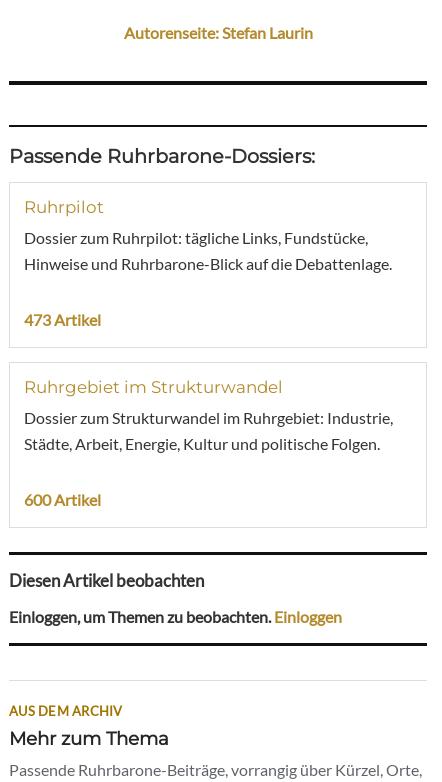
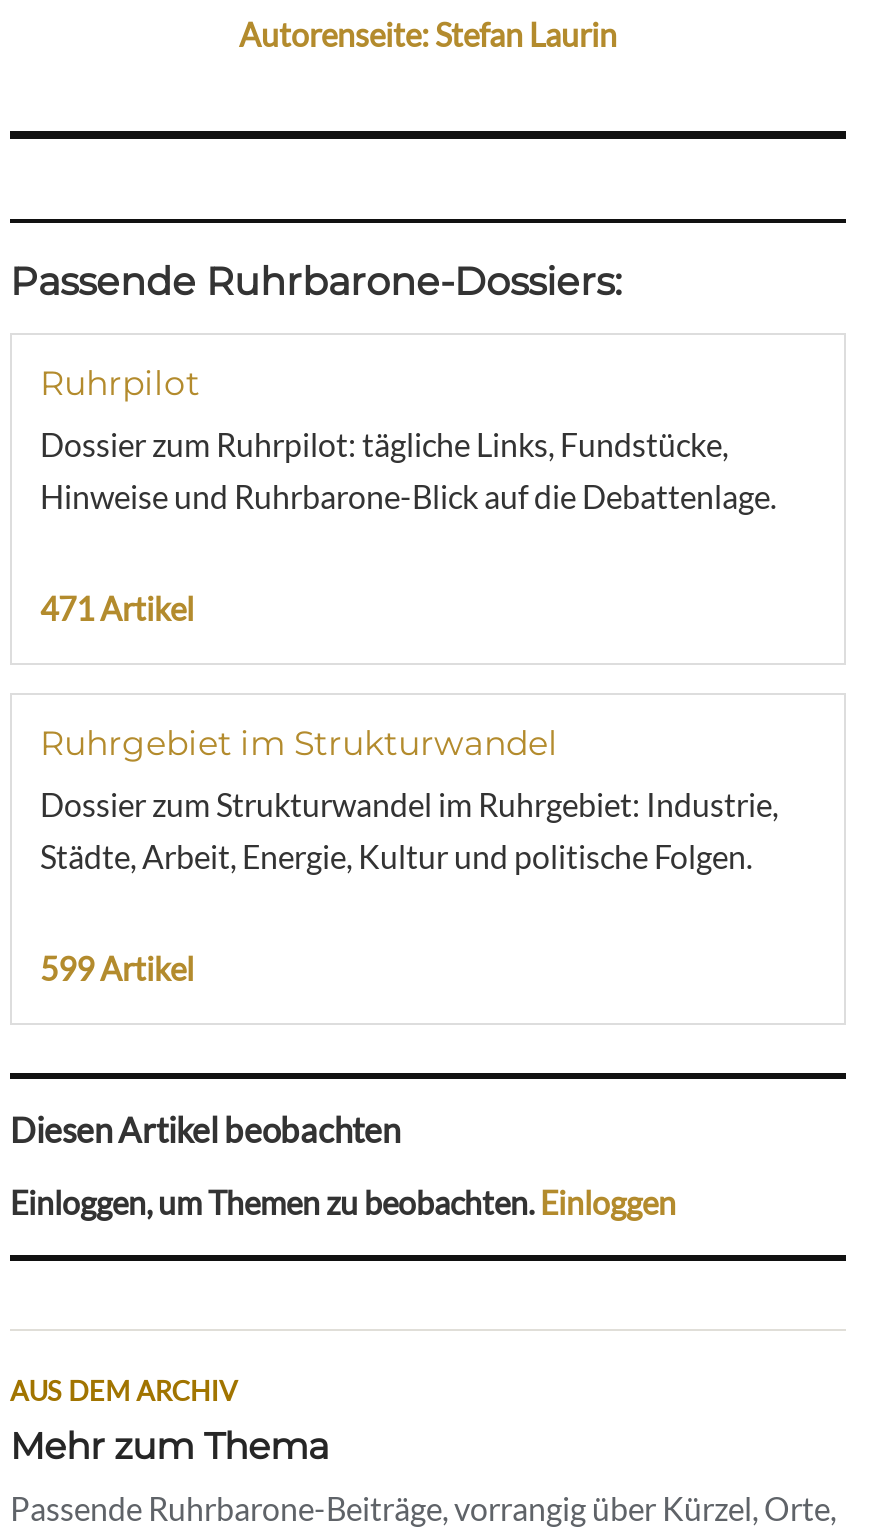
- 473 Artikel
+ 471 Artikel

- 600 Artikel
+ 599 Artikel
